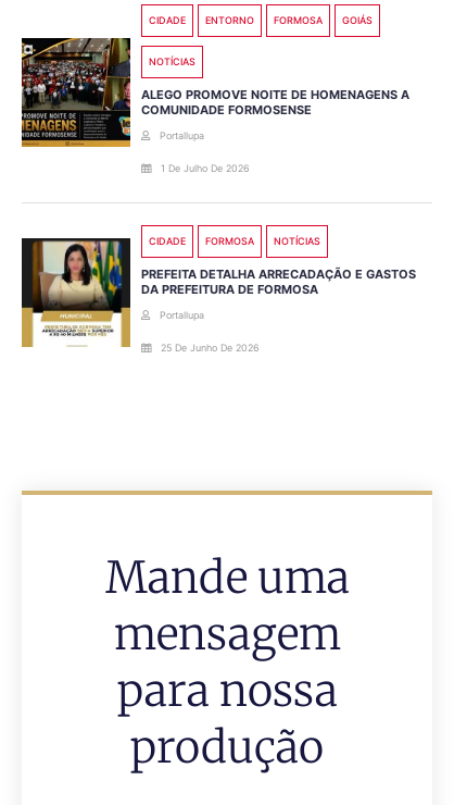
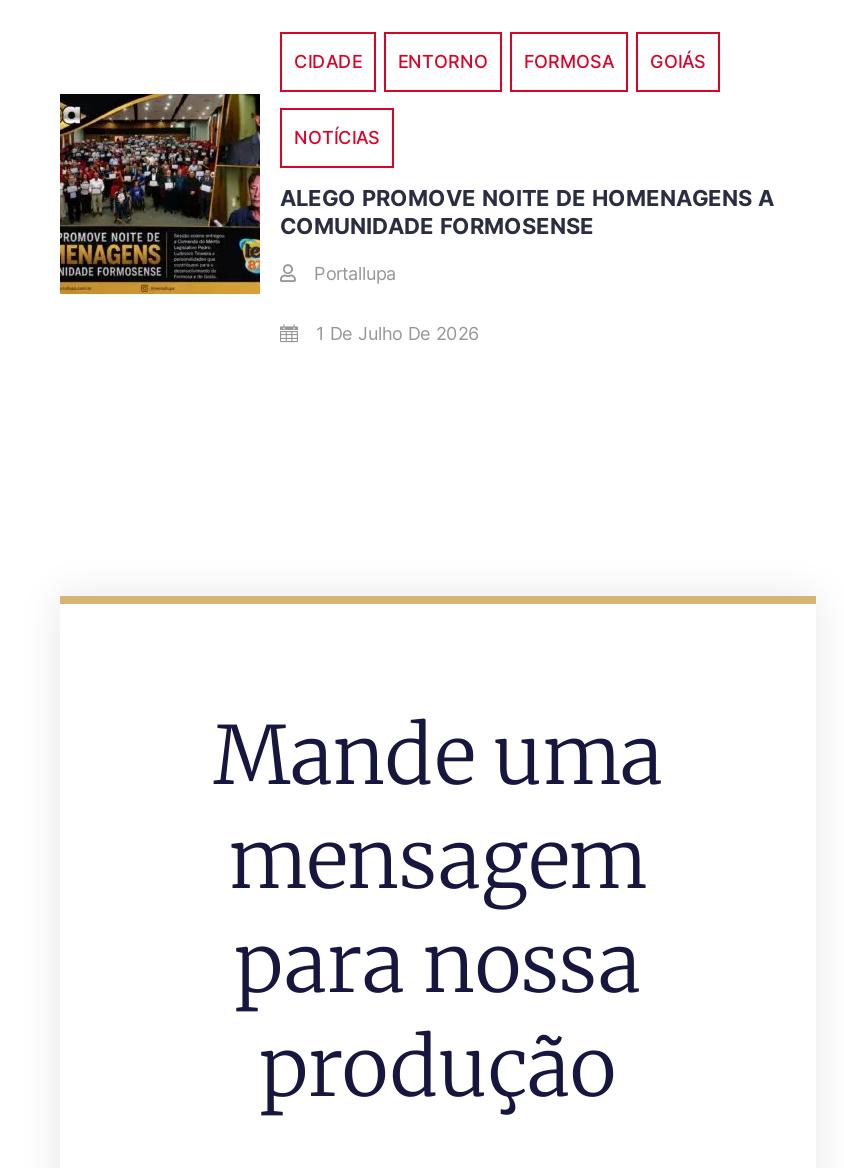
- [image]
- CIDADE
- FORMOSA
- NOTÍCIAS
- PREFEITA DETALHA ARRECADAÇÃO E GASTOS
- DA PREFEITURA DE FORMOSA
- Portallupa
- 25 De Junho De 2026
